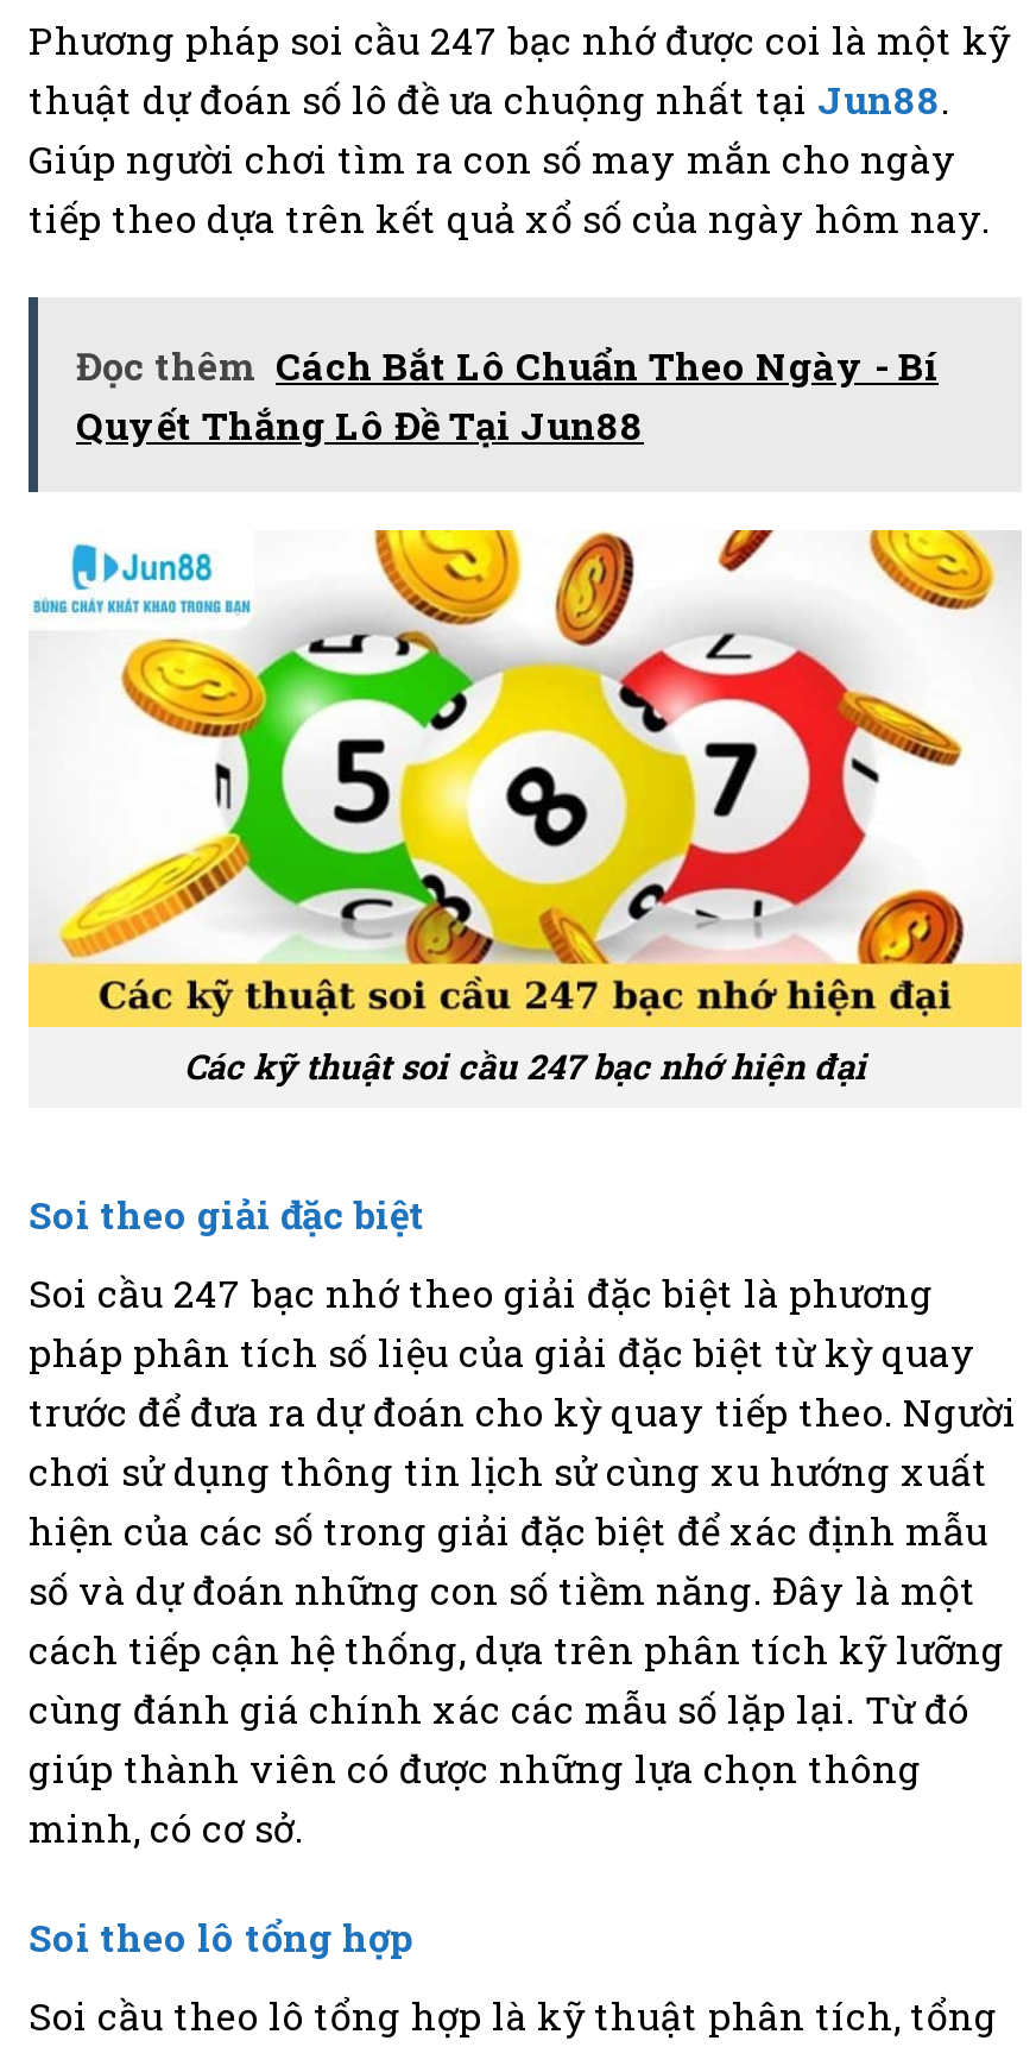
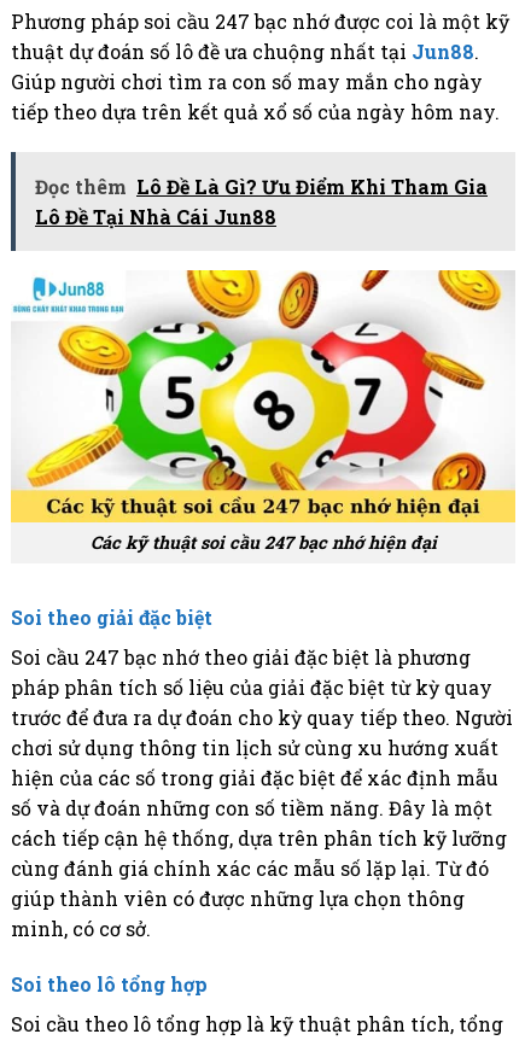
- Đọc thêm Cách Bắt Lô Chuẩn Theo Ngày - Bí
- Quyết Thắng Lô Đề Tại Jun88
+ Đọc thêm Lô Đề Là Gì? Ưu Điểm Khi Tham Gia
+ Lô Đề Tại Nhà Cái Jun88
